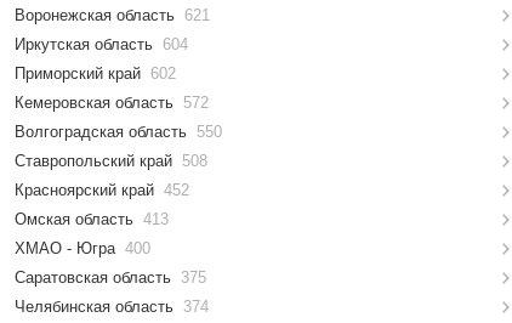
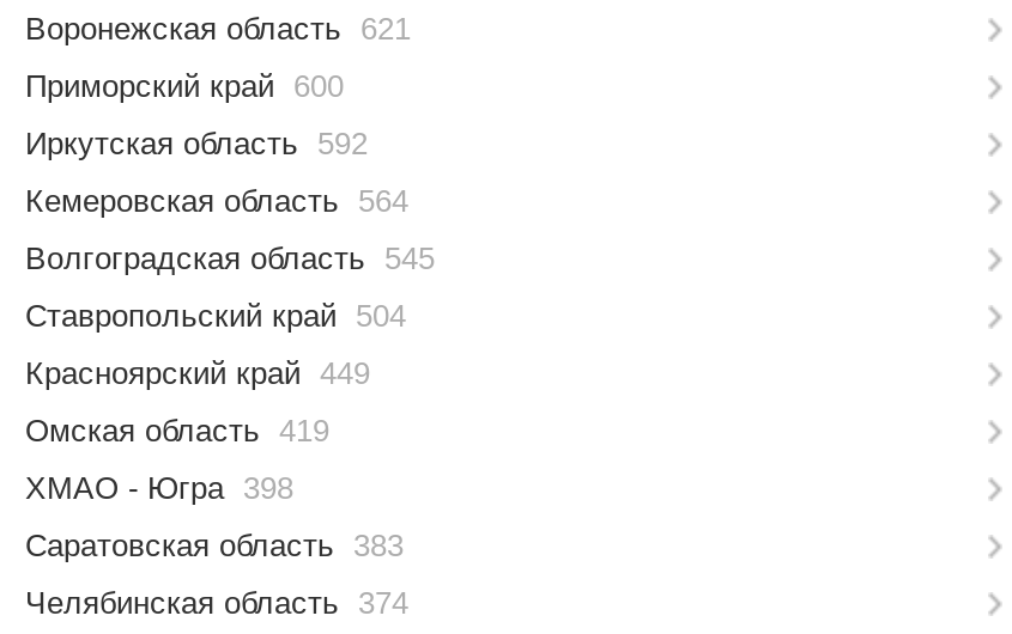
- Иркутская область 604
+ Приморский край 600

- Приморский край 602
+ Иркутская область 592

- Кемеровская область 572
+ Кемеровская область 564

- Волгоградская область 550
+ Волгоградская область 545

- Ставропольский край 508
+ Ставропольский край 504

- Красноярский край 452
+ Красноярский край 449

- Омская область 413
+ Омская область 419

- ХМАО - Югра 400
+ ХМАО - Югра 398

- Саратовская область 375
+ Саратовская область 383
